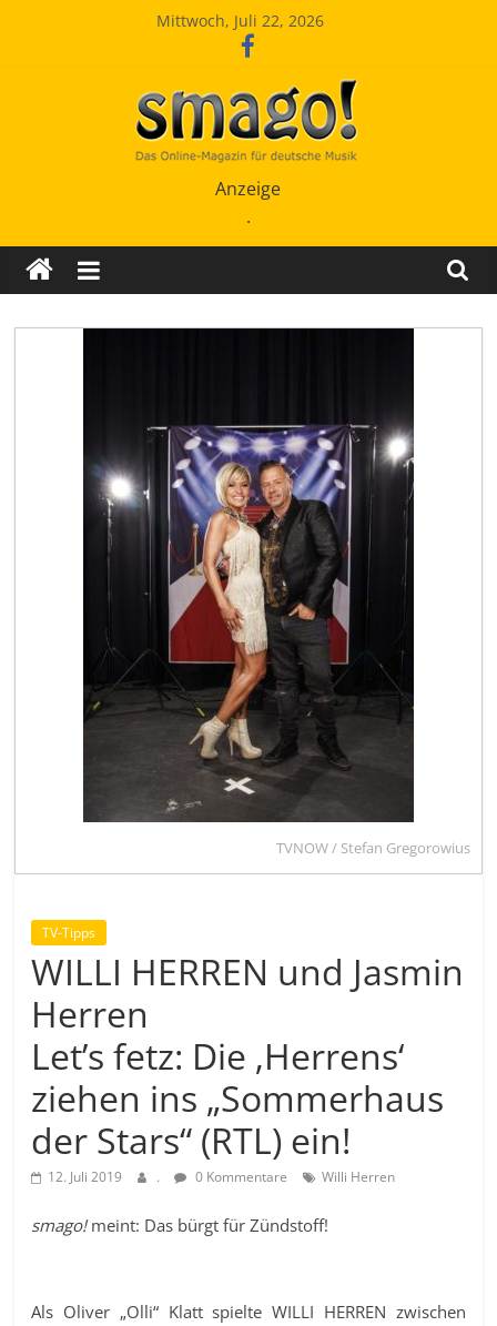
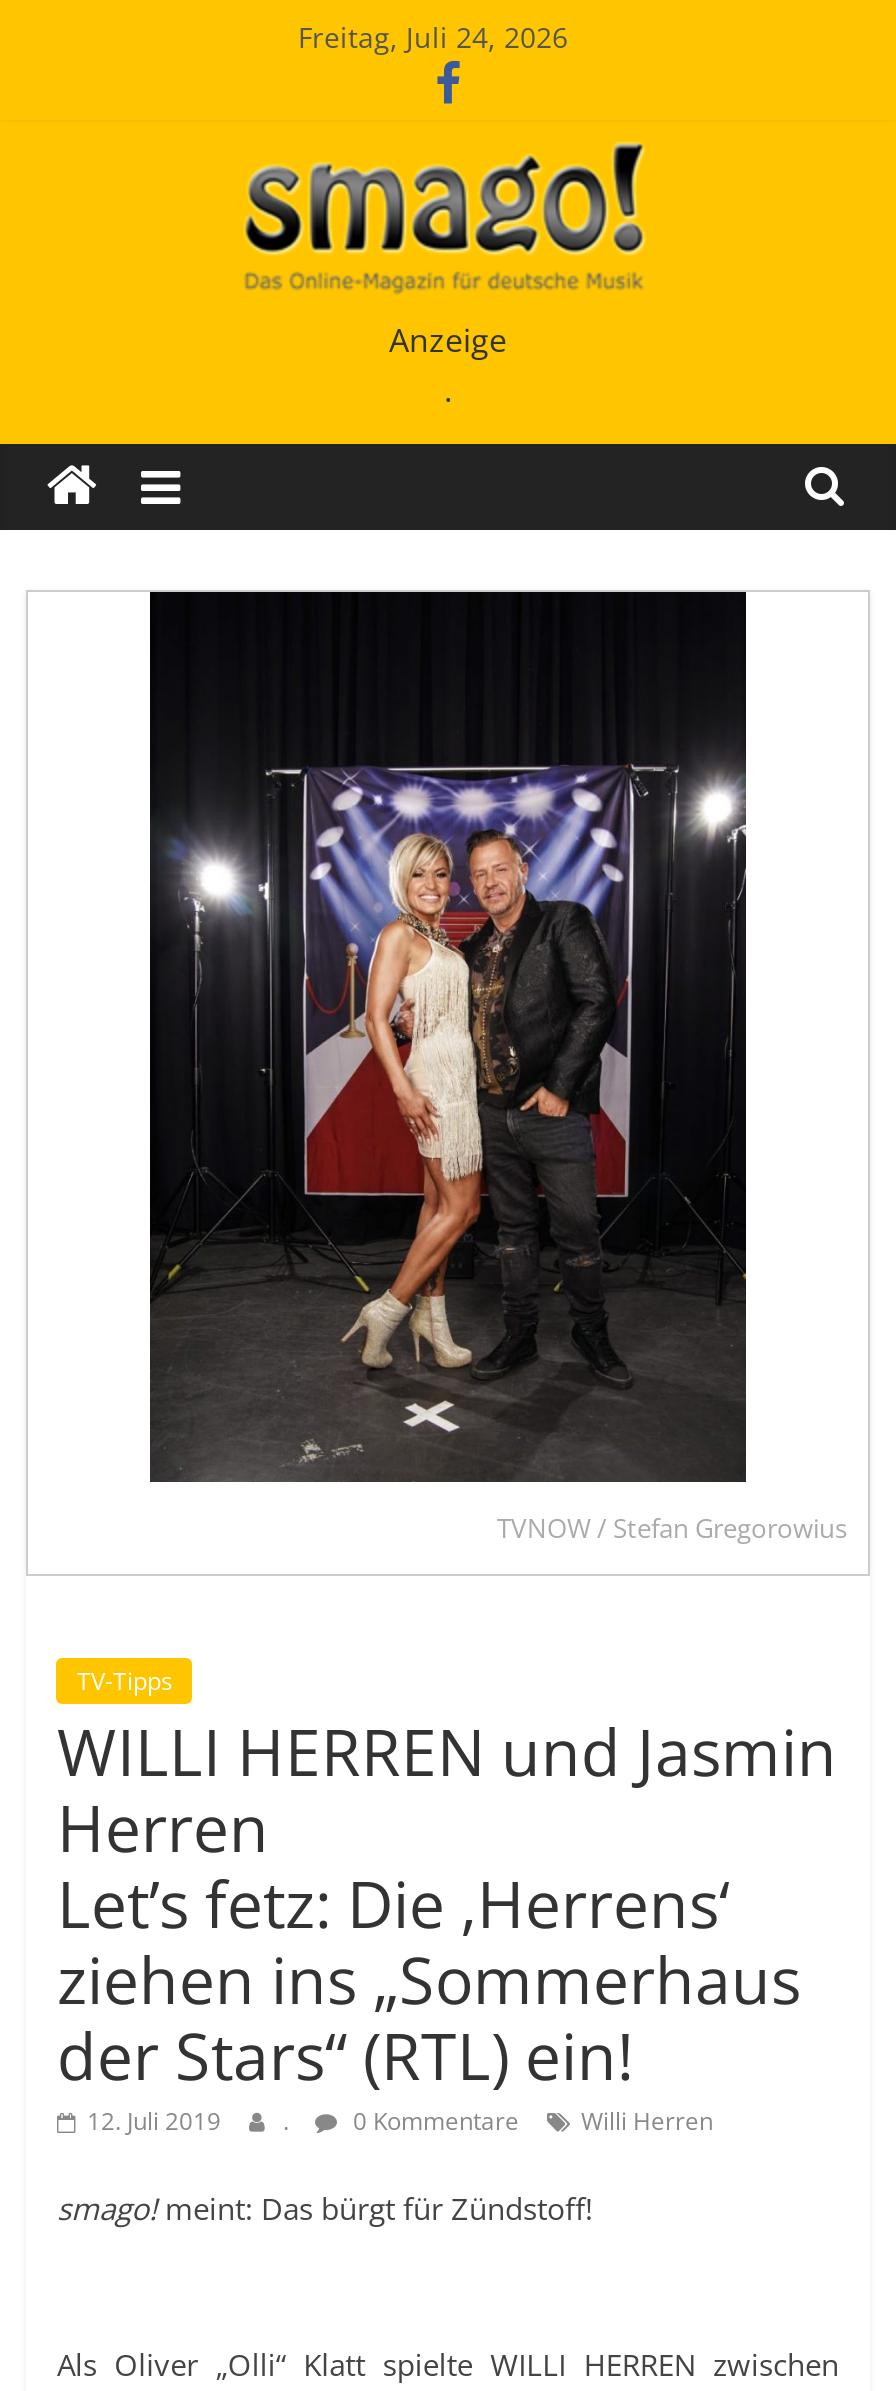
- Mittwoch, Juli 22, 2026
+ Freitag, Juli 24, 2026
